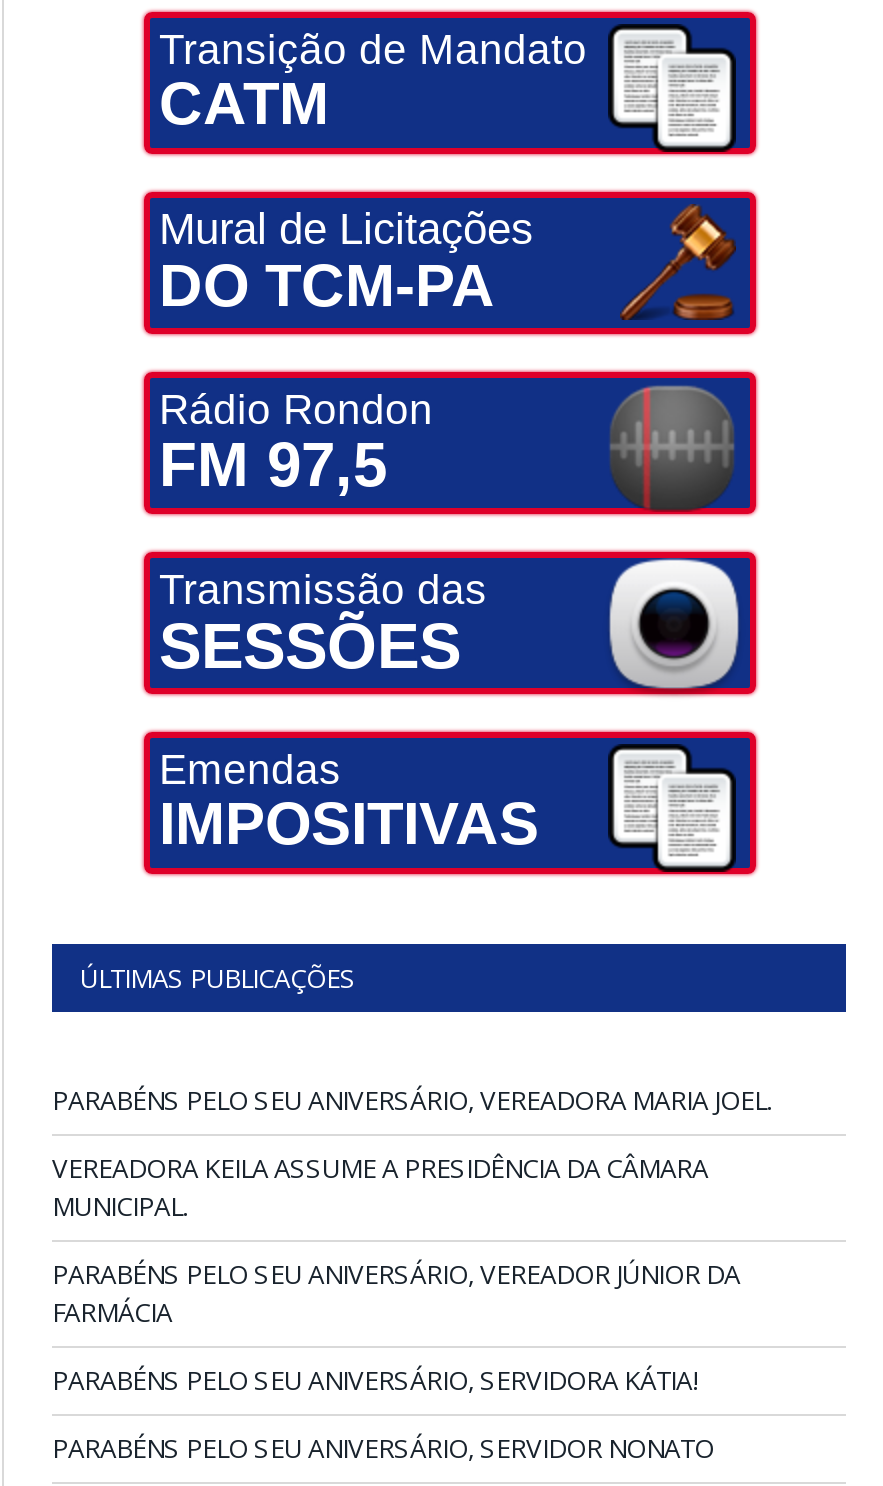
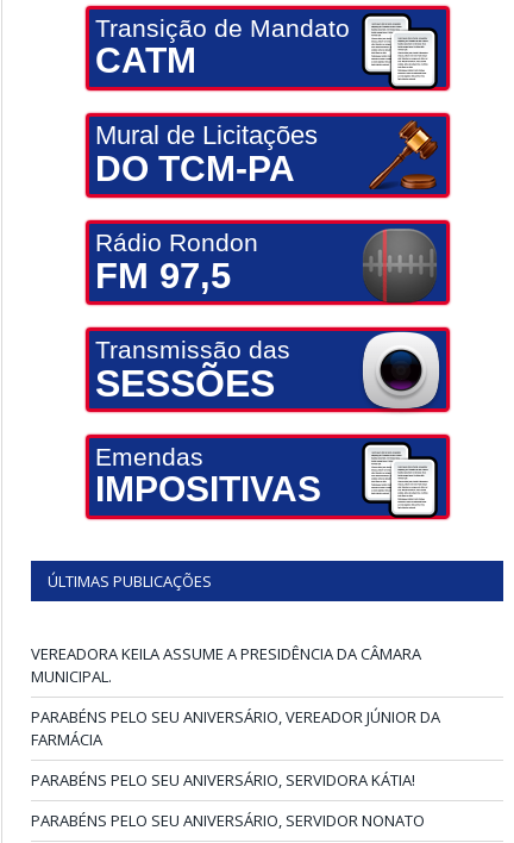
- PARABÉNS PELO SEU ANIVERSÁRIO, VEREADORA MARIA JOEL.
